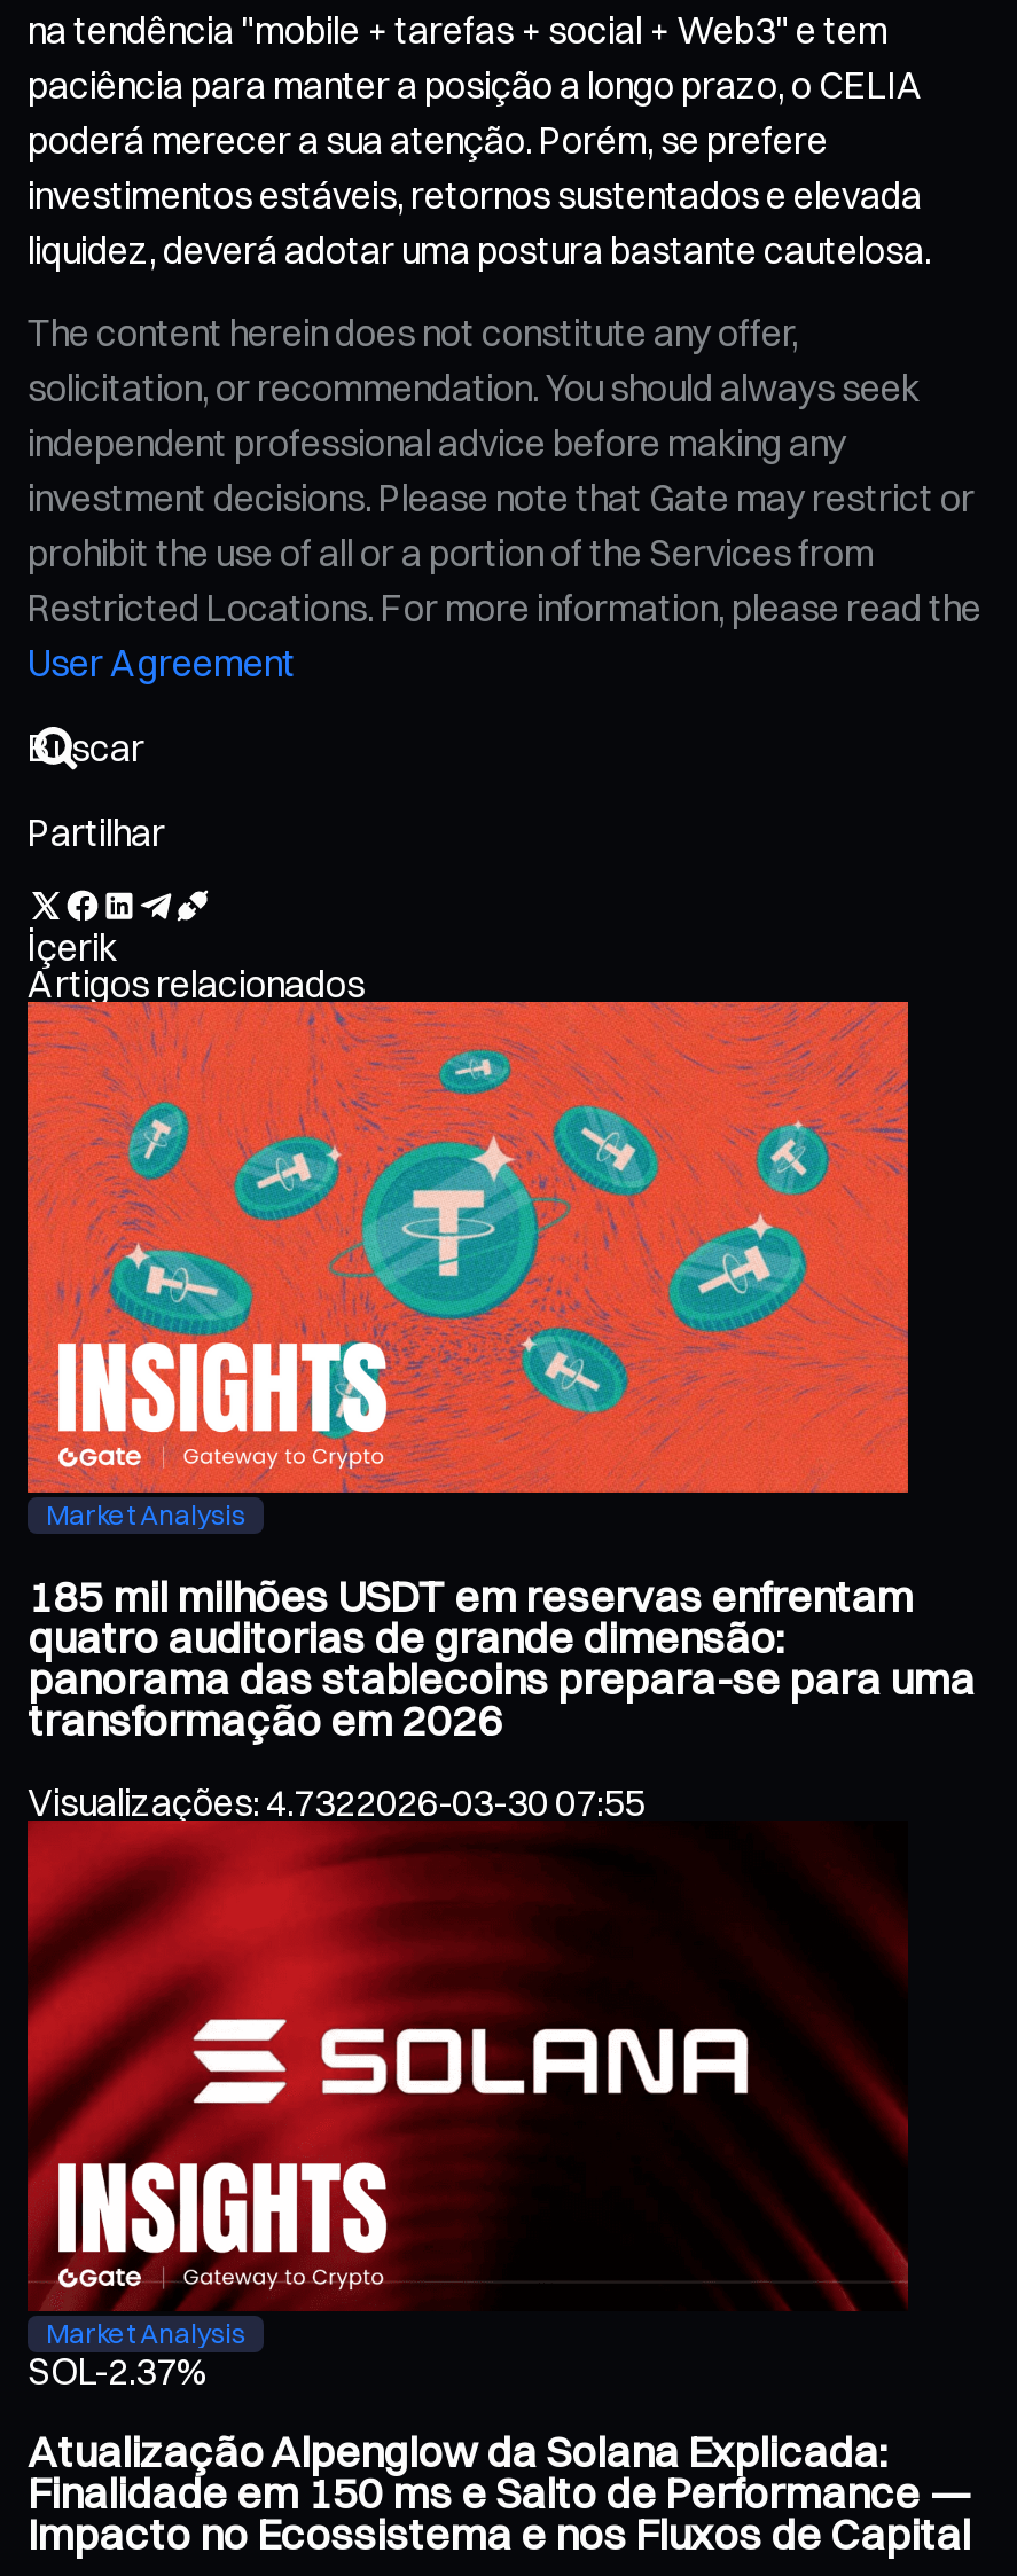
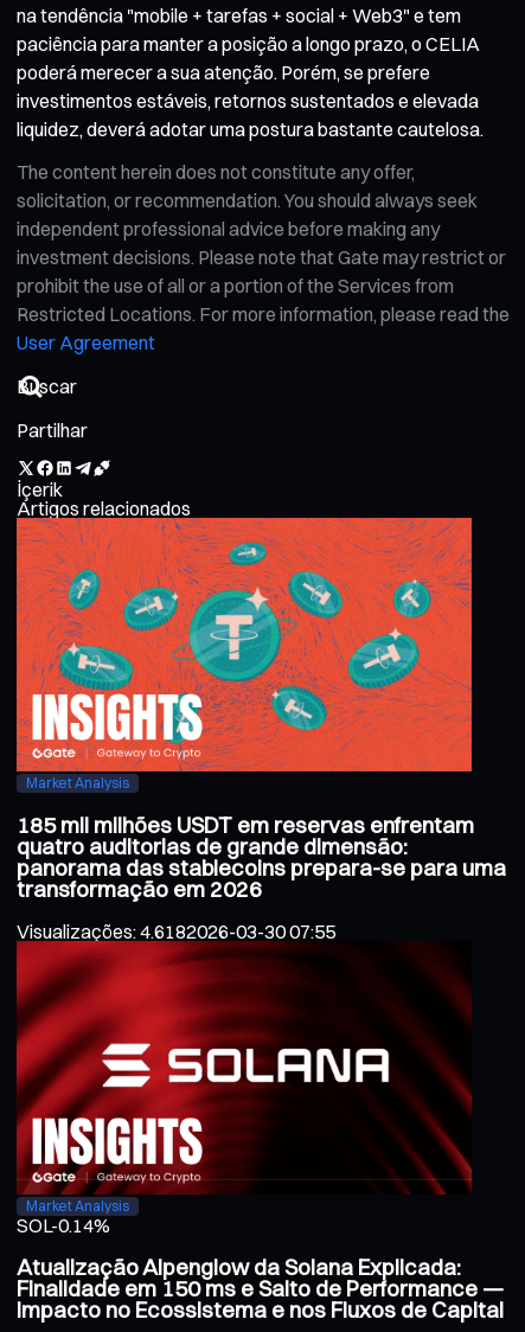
- Visualizações: 4.7322026-03-30 07:55
+ Visualizações: 4.6182026-03-30 07:55

- SOL-2.37%
+ SOL-0.14%
